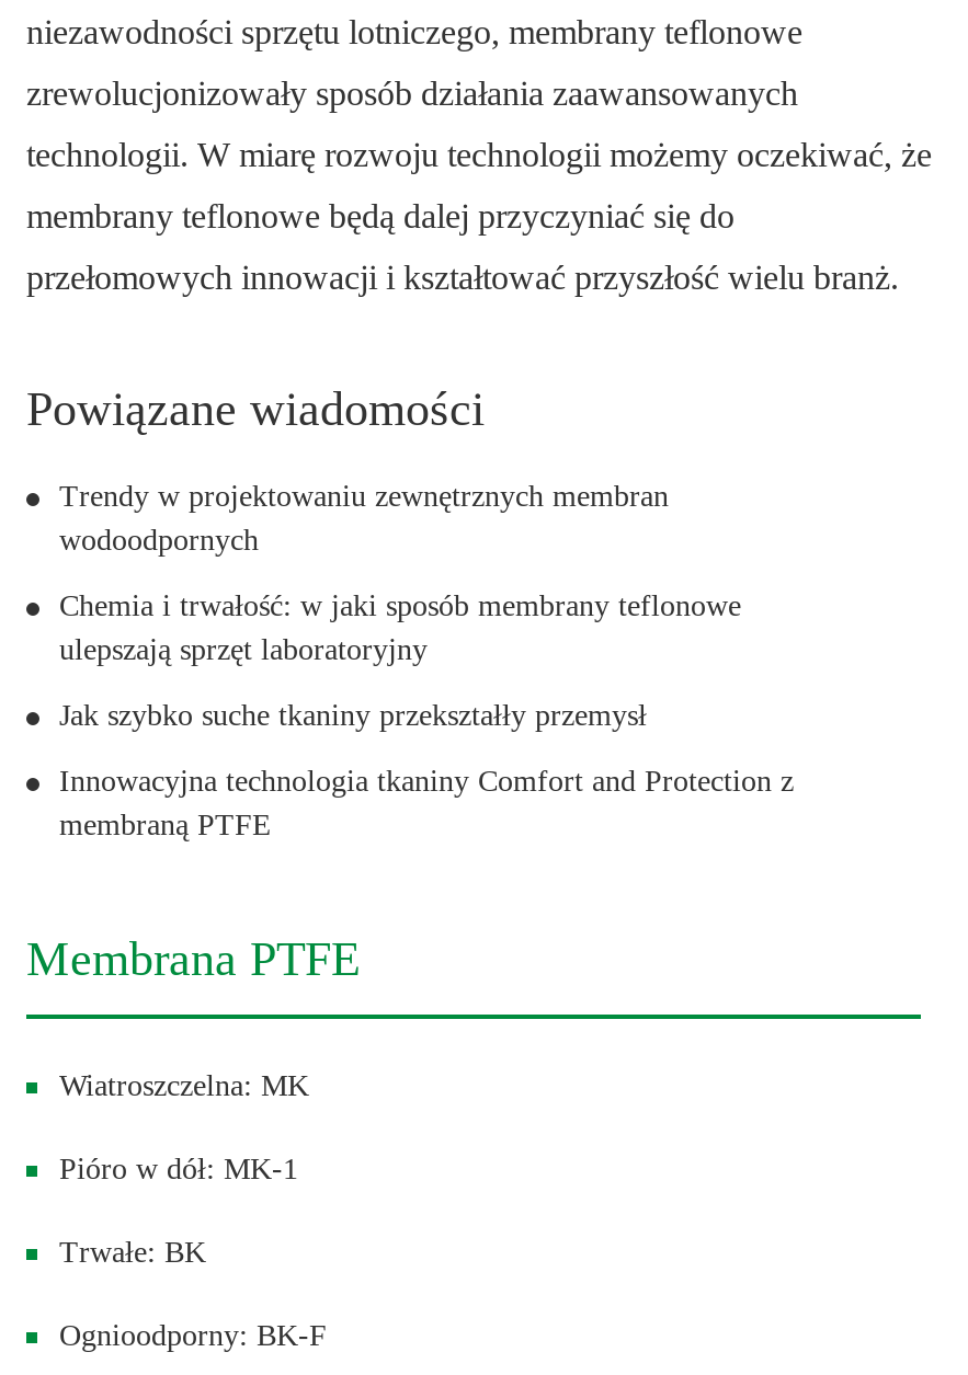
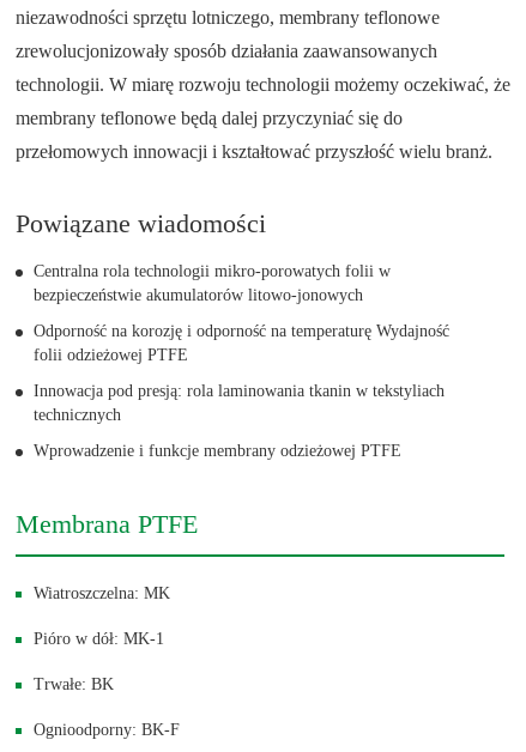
- Trendy w projektowaniu zewnętrznych membran
- wodoodpornych
+ Centralna rola technologii mikro-porowatych folii w
+ bezpieczeństwie akumulatorów litowo-jonowych

- Chemia i trwałość: w jaki sposób membrany teflonowe
- ulepszają sprzęt laboratoryjny
+ Odporność na korozję i odporność na temperaturę Wydajność
+ folii odzieżowej PTFE

- Jak szybko suche tkaniny przekształły przemysł
+ Innowacja pod presją: rola laminowania tkanin w tekstyliach
+ technicznych

- Innowacyjna technologia tkaniny Comfort and Protection z
- membraną PTFE
+ Wprowadzenie i funkcje membrany odzieżowej PTFE
